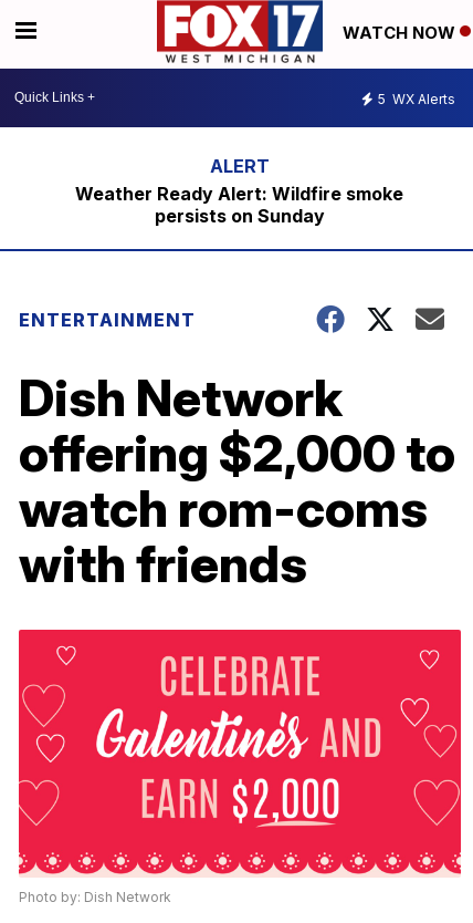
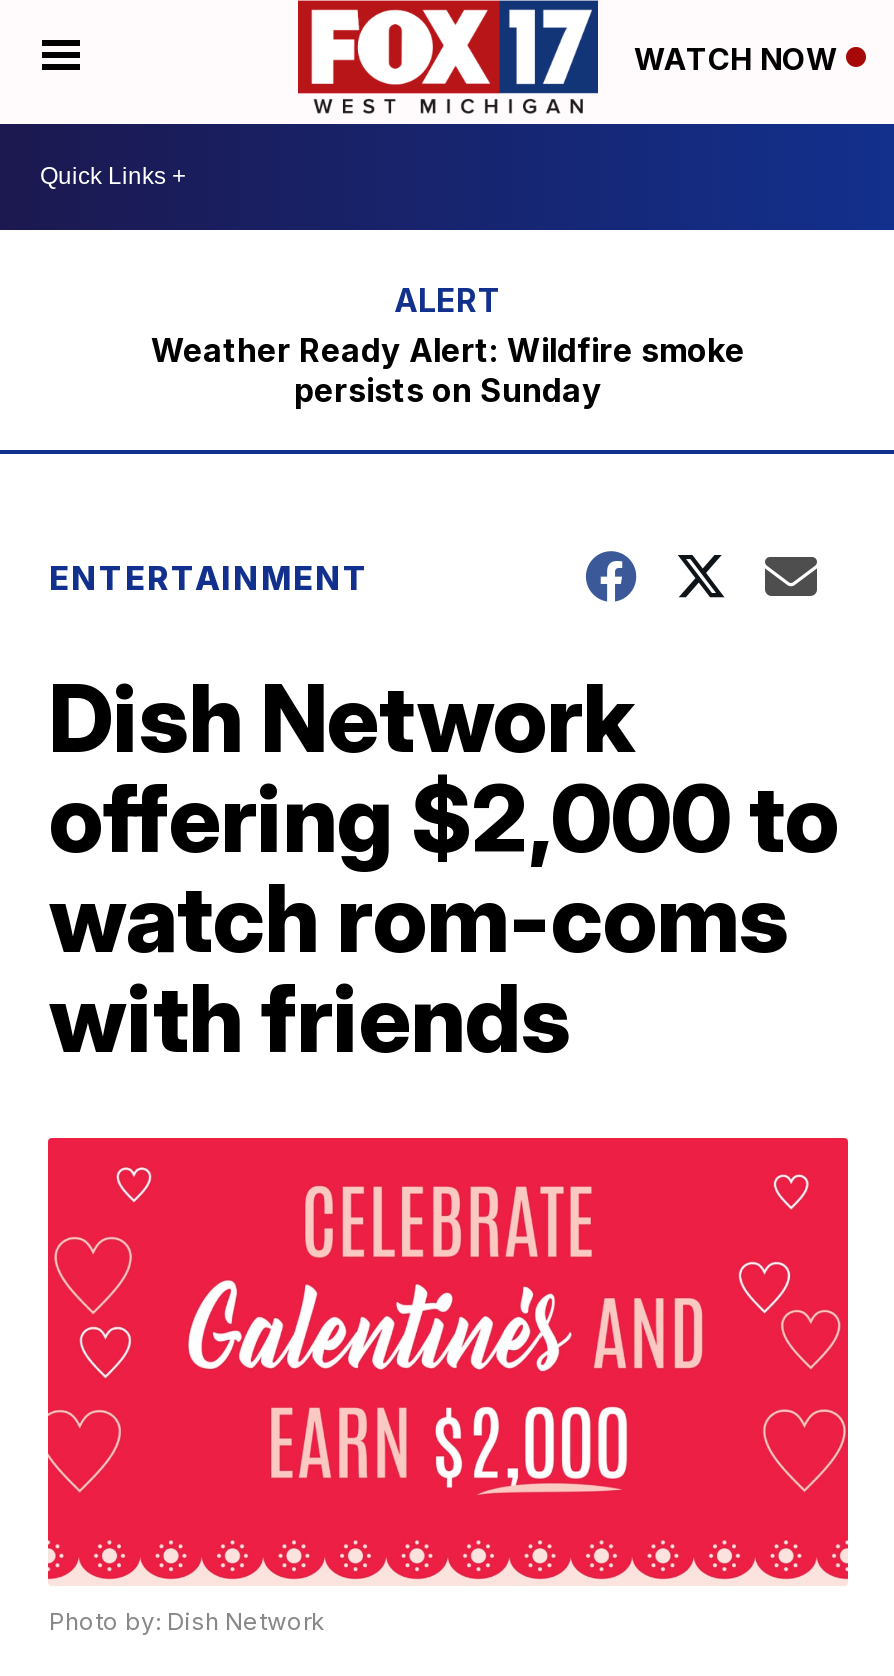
- 5 WX Alerts
